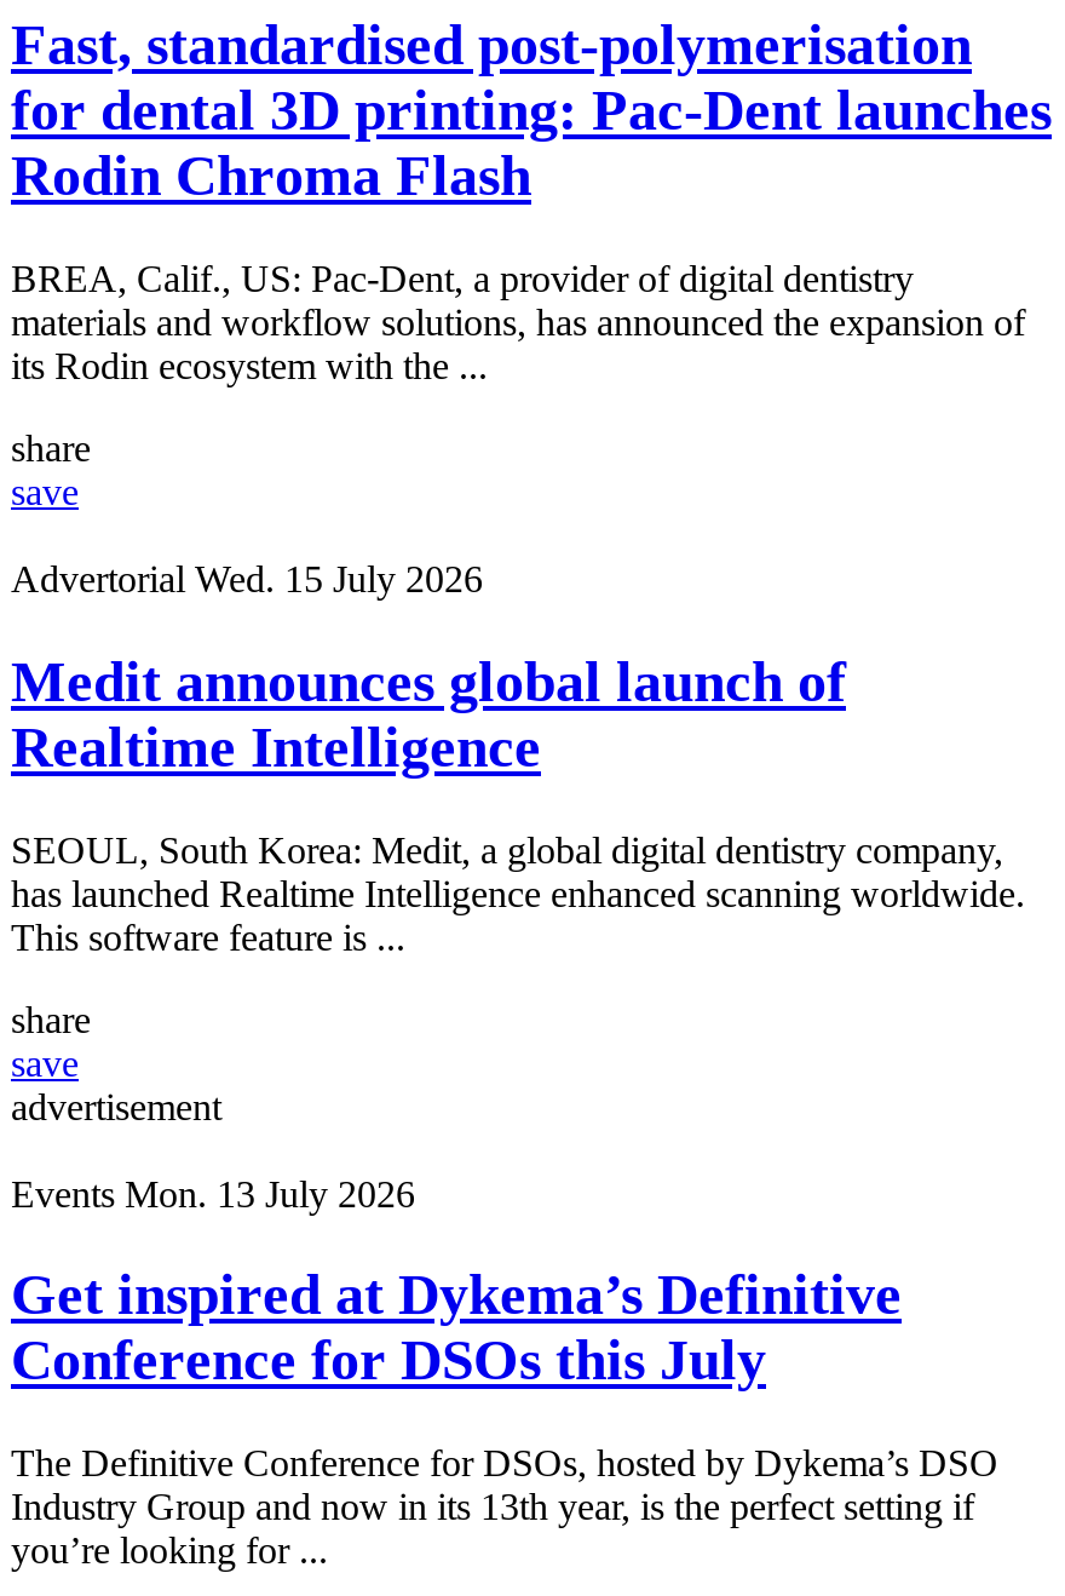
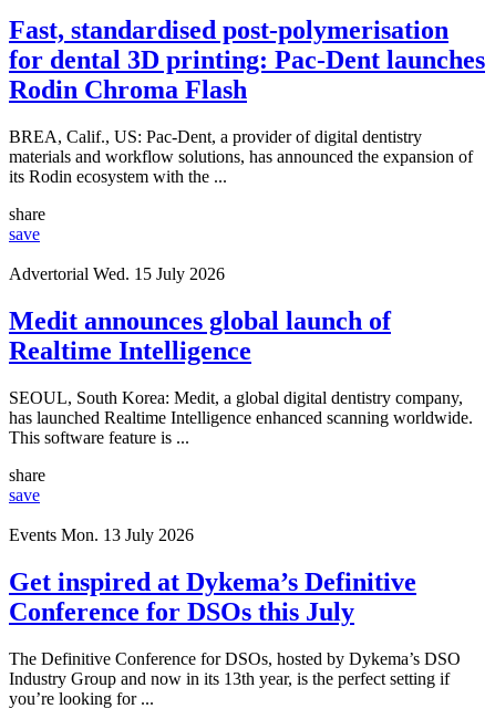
- advertisement
